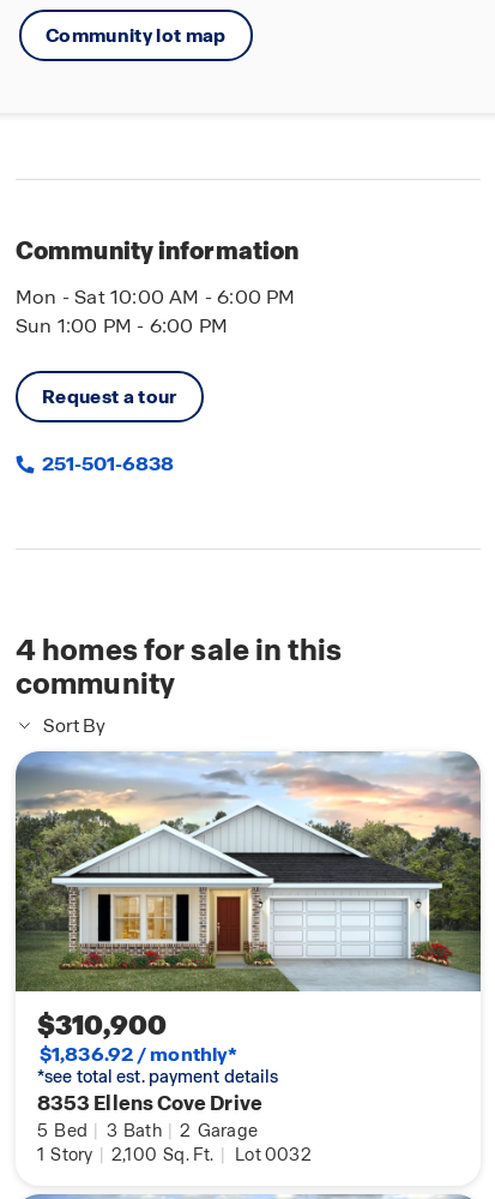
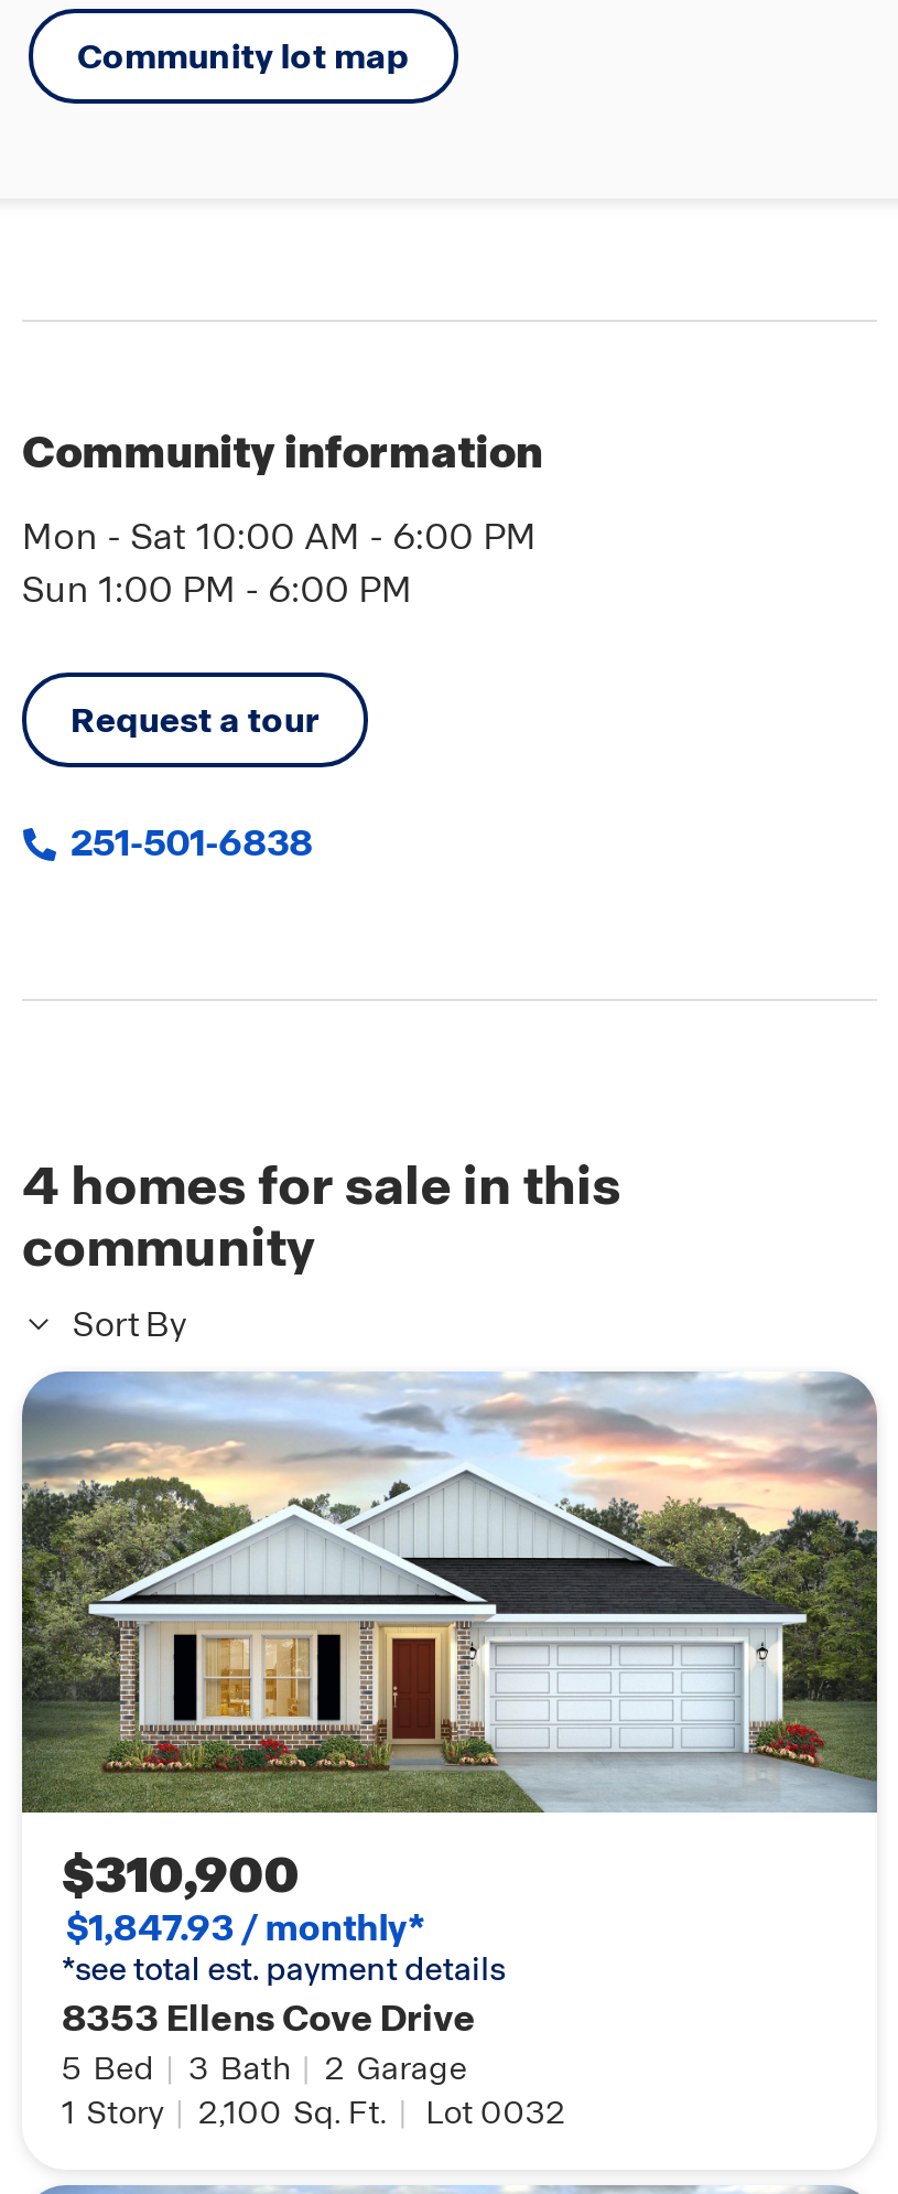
- $1,836.92 / monthly*
+ $1,847.93 / monthly*
